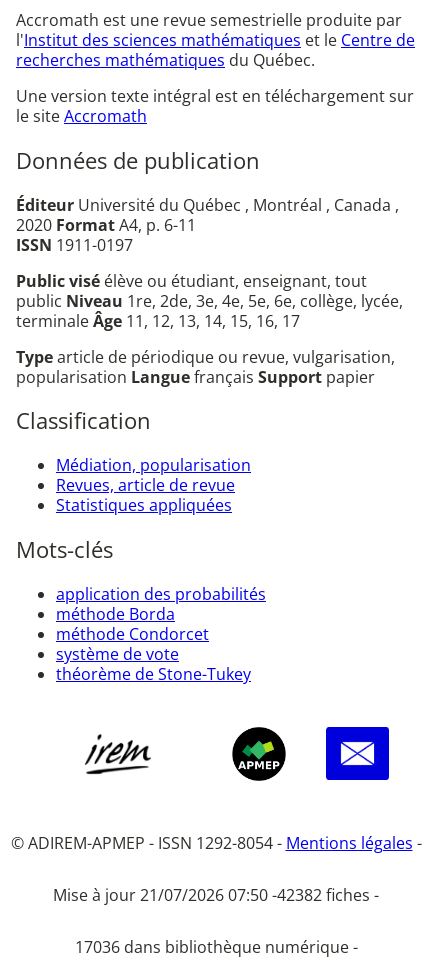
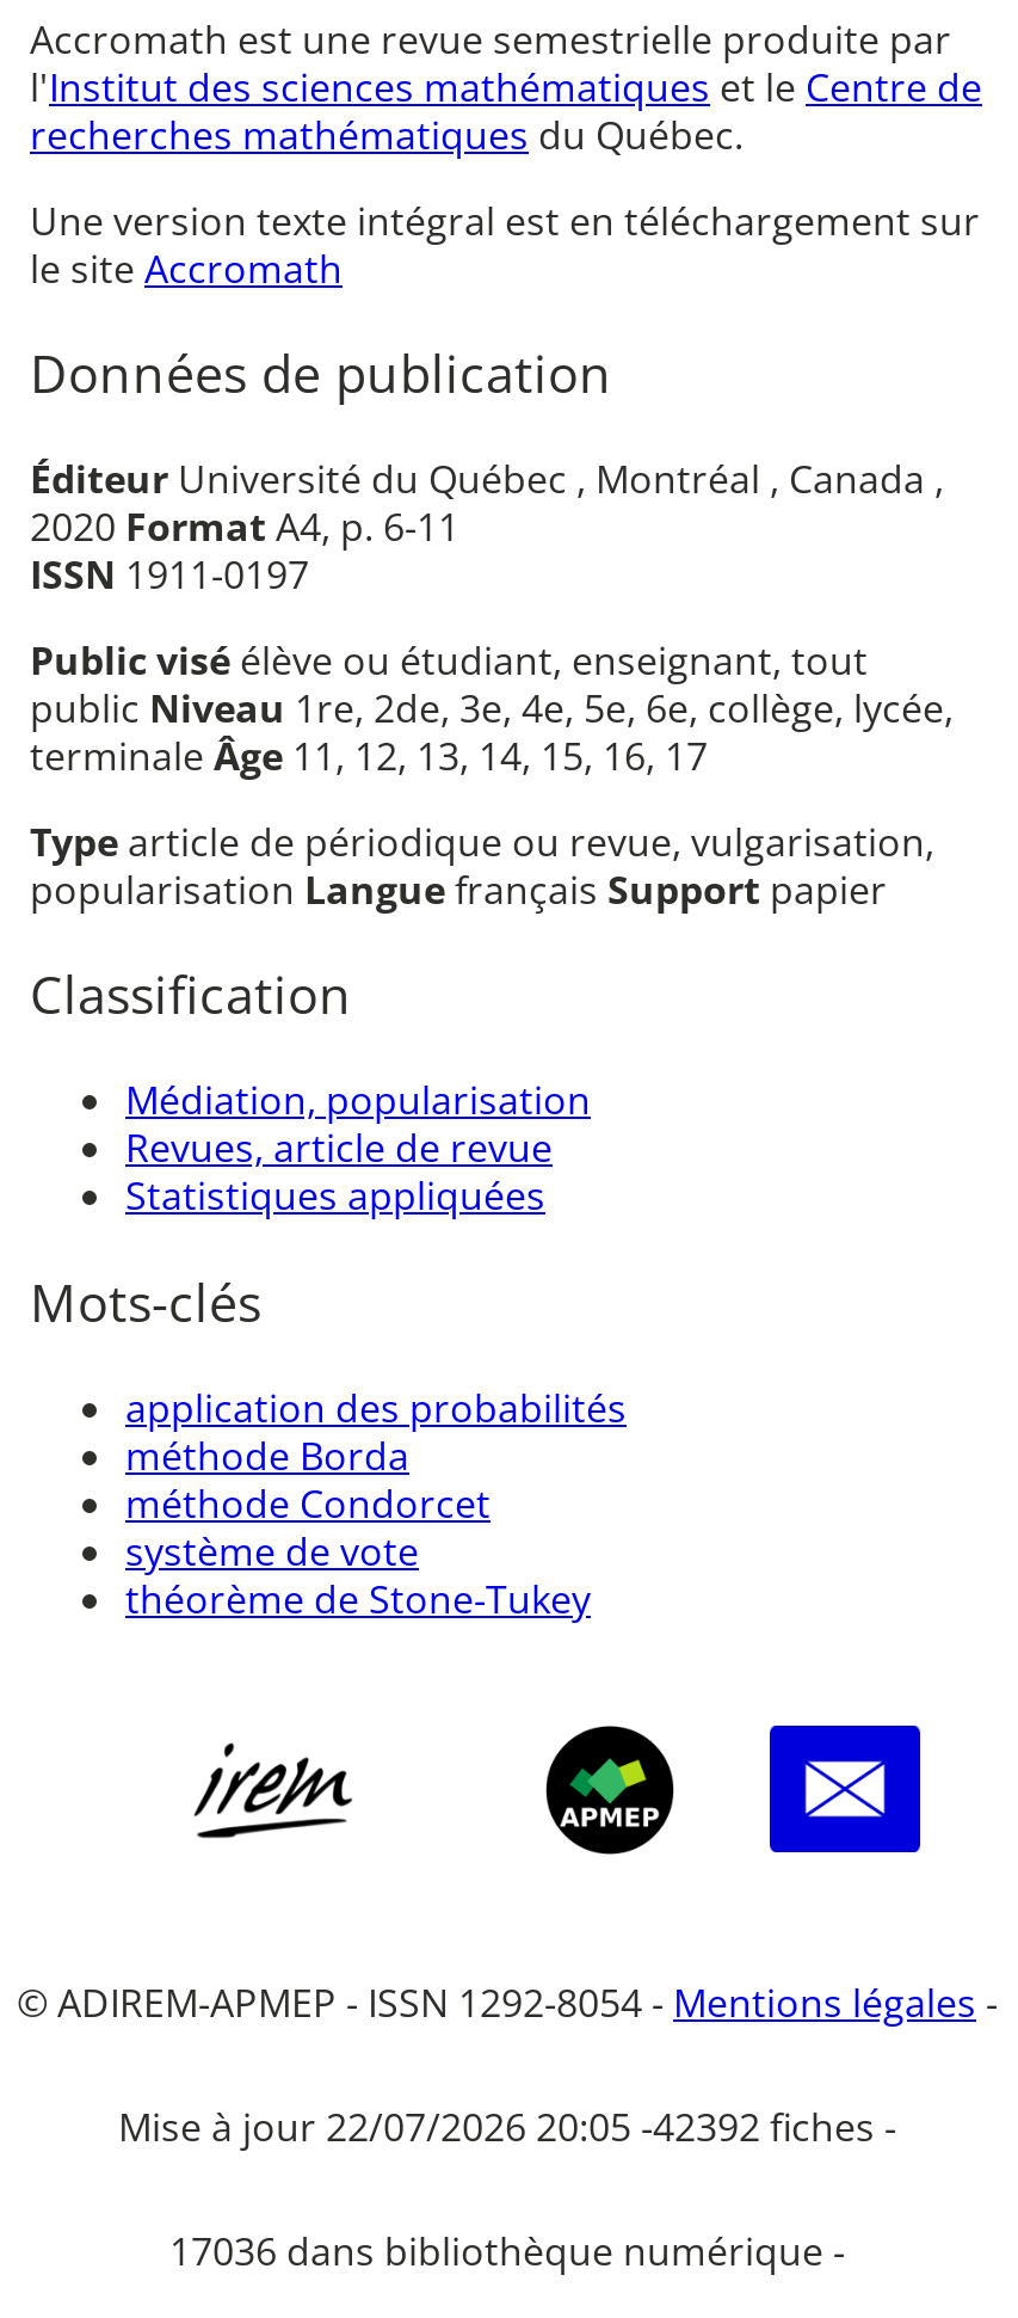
- Mise à jour 21/07/2026 07:50 - 42382 fiches -
+ Mise à jour 22/07/2026 20:05 - 42392 fiches -
